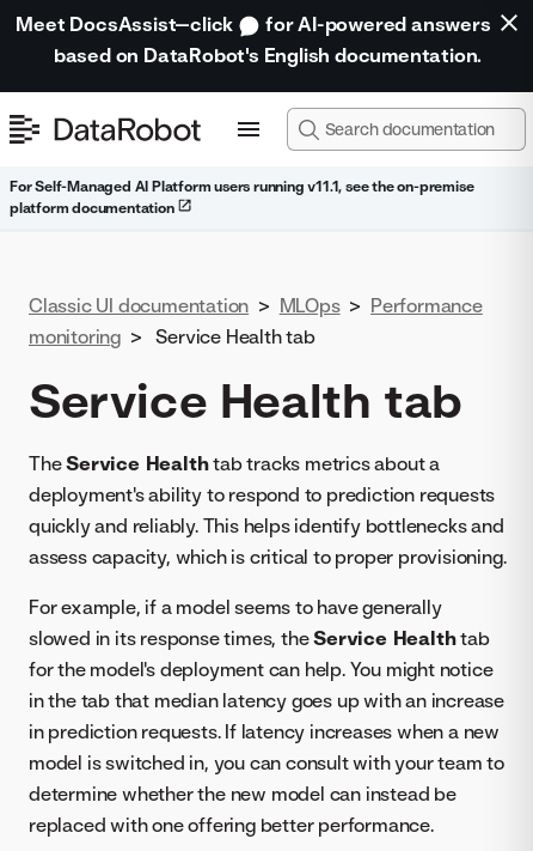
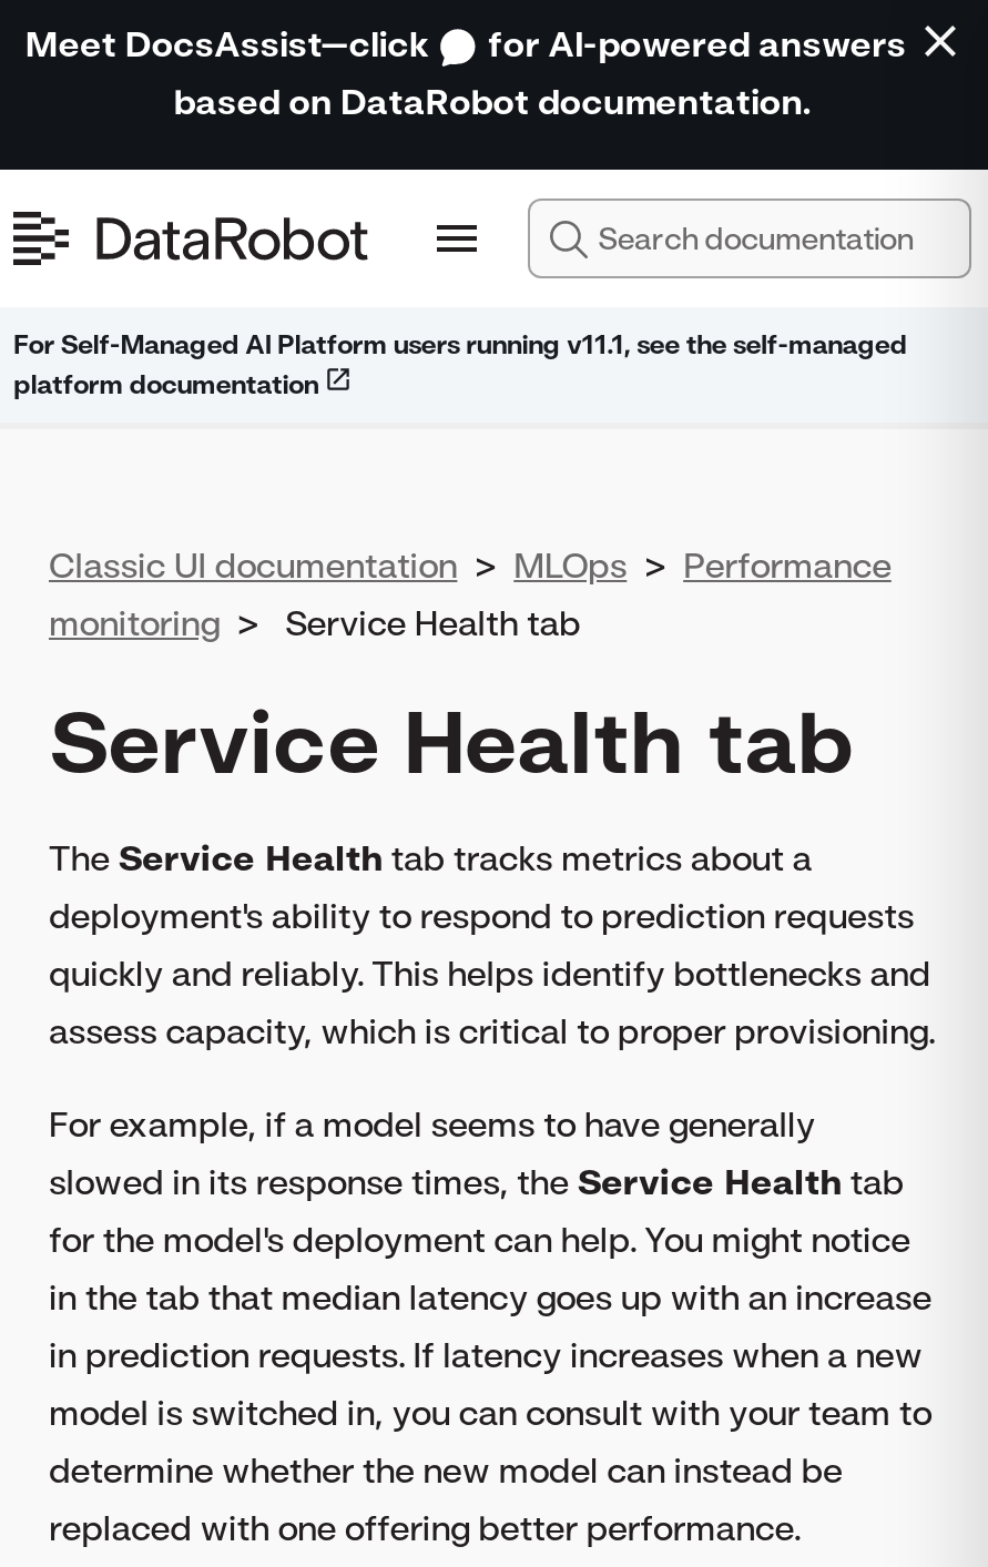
- based on DataRobot's English documentation.
+ based on DataRobot documentation.

- For Self-Managed AI Platform users running v11.1, see the on-premise
+ For Self-Managed AI Platform users running v11.1, see the self-managed
